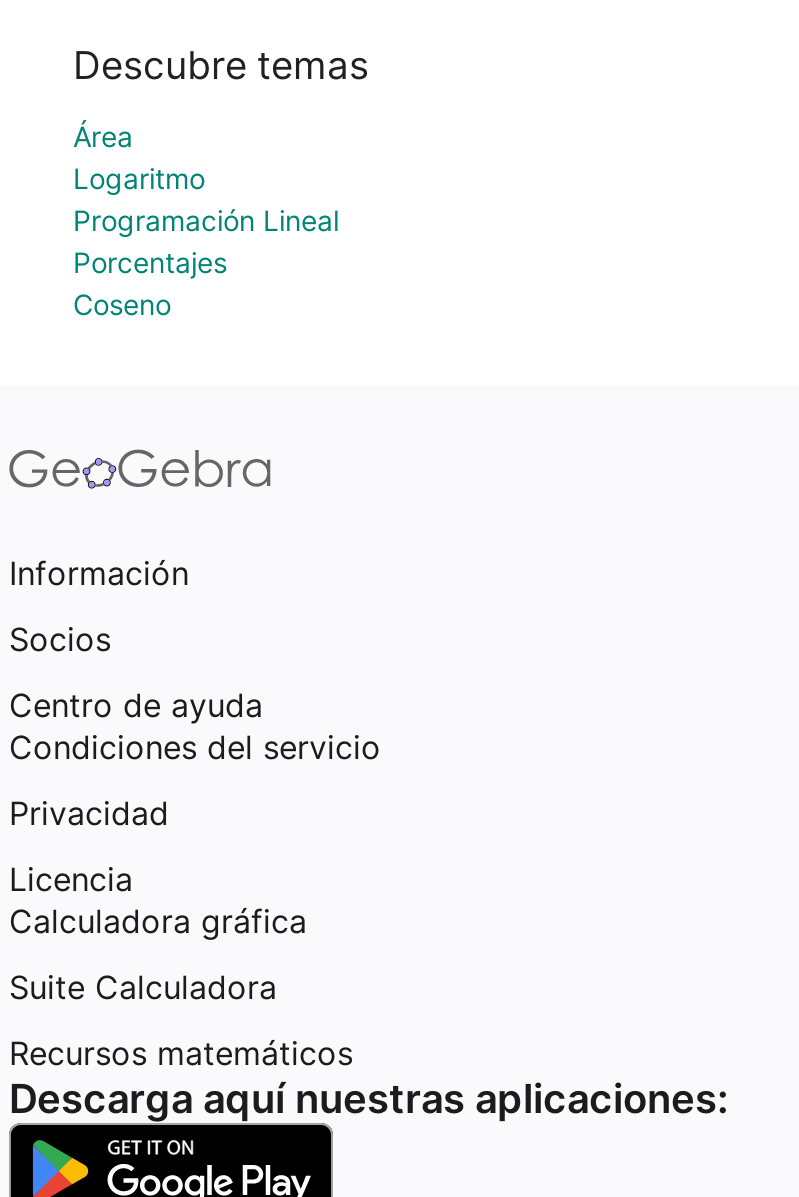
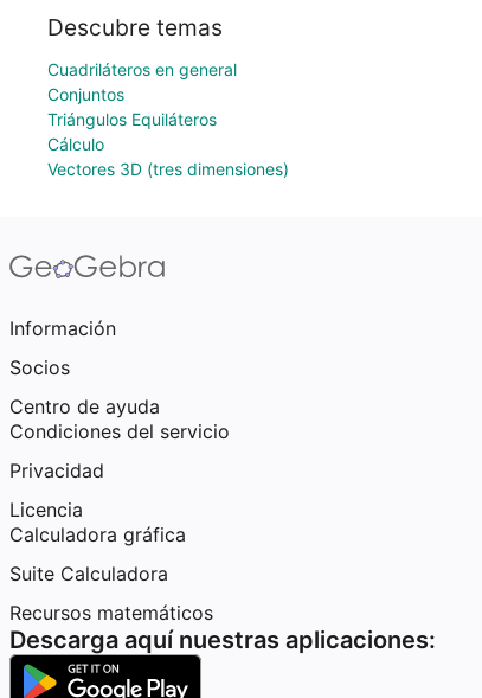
- Área
- Logaritmo
- Programación Lineal
- Porcentajes
- Coseno
+ Cuadriláteros en general
+ Conjuntos
+ Triángulos Equiláteros
+ Cálculo
+ Vectores 3D (tres dimensiones)
